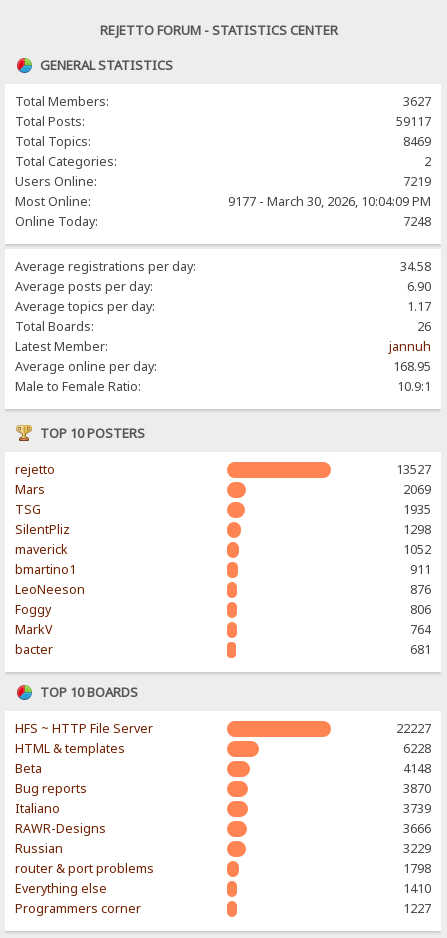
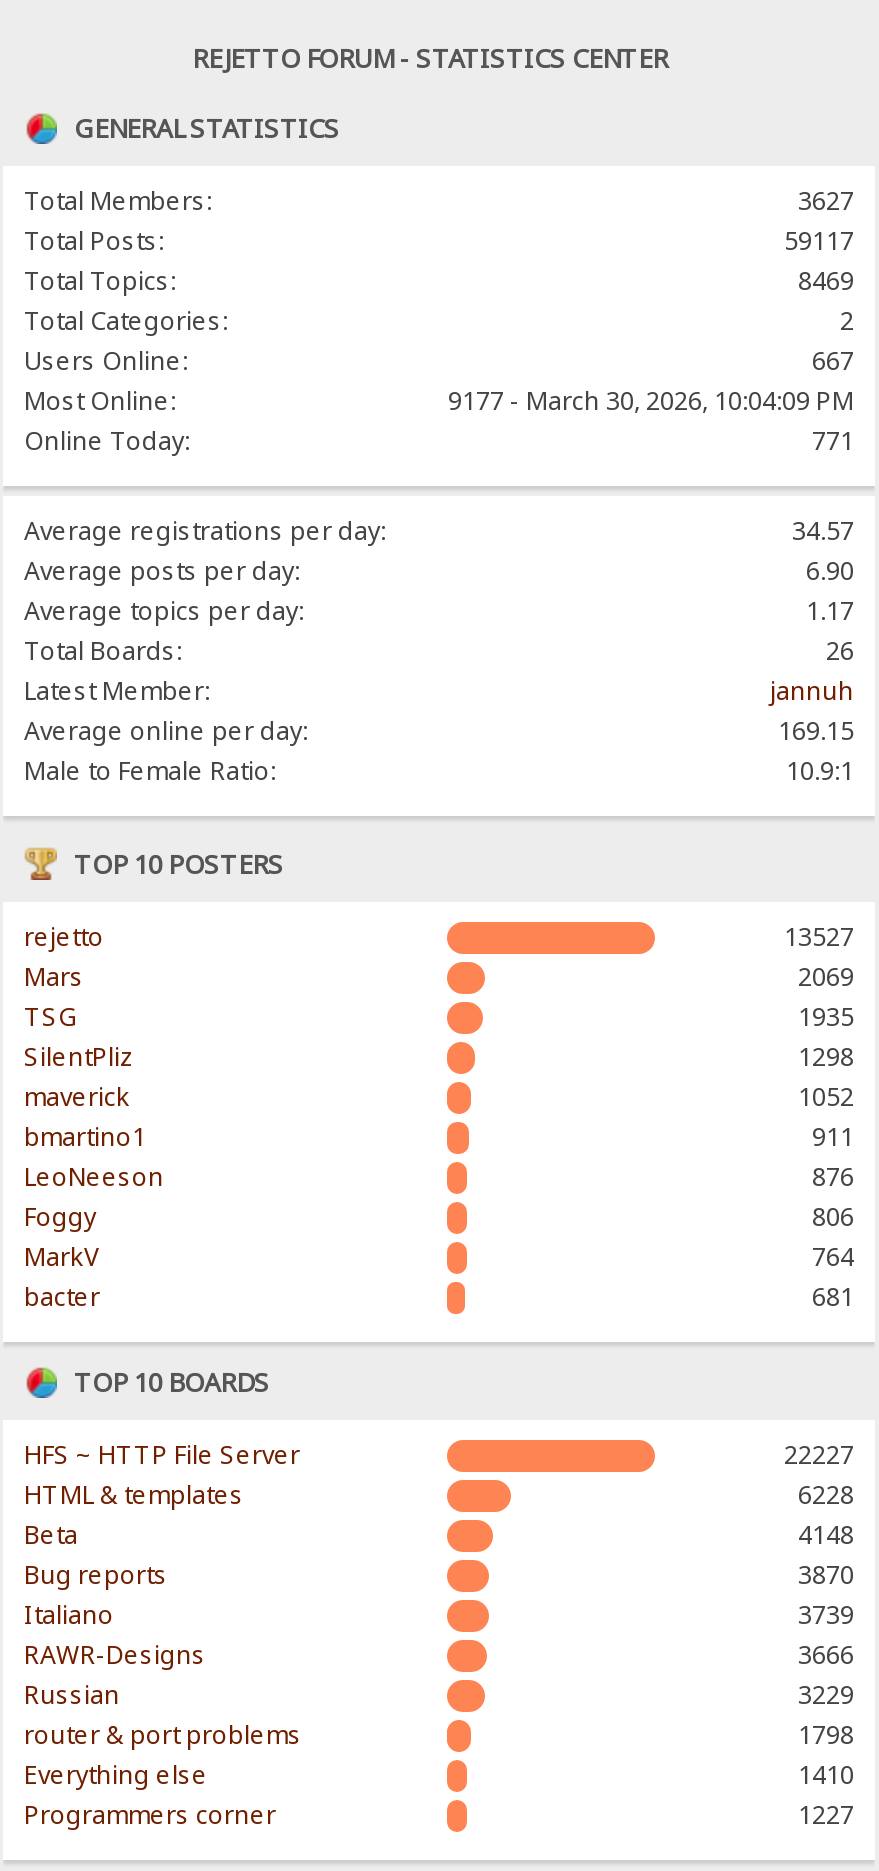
- 7219
+ 667

- 7248
+ 771

- 34.58
+ 34.57

- 168.95
+ 169.15
